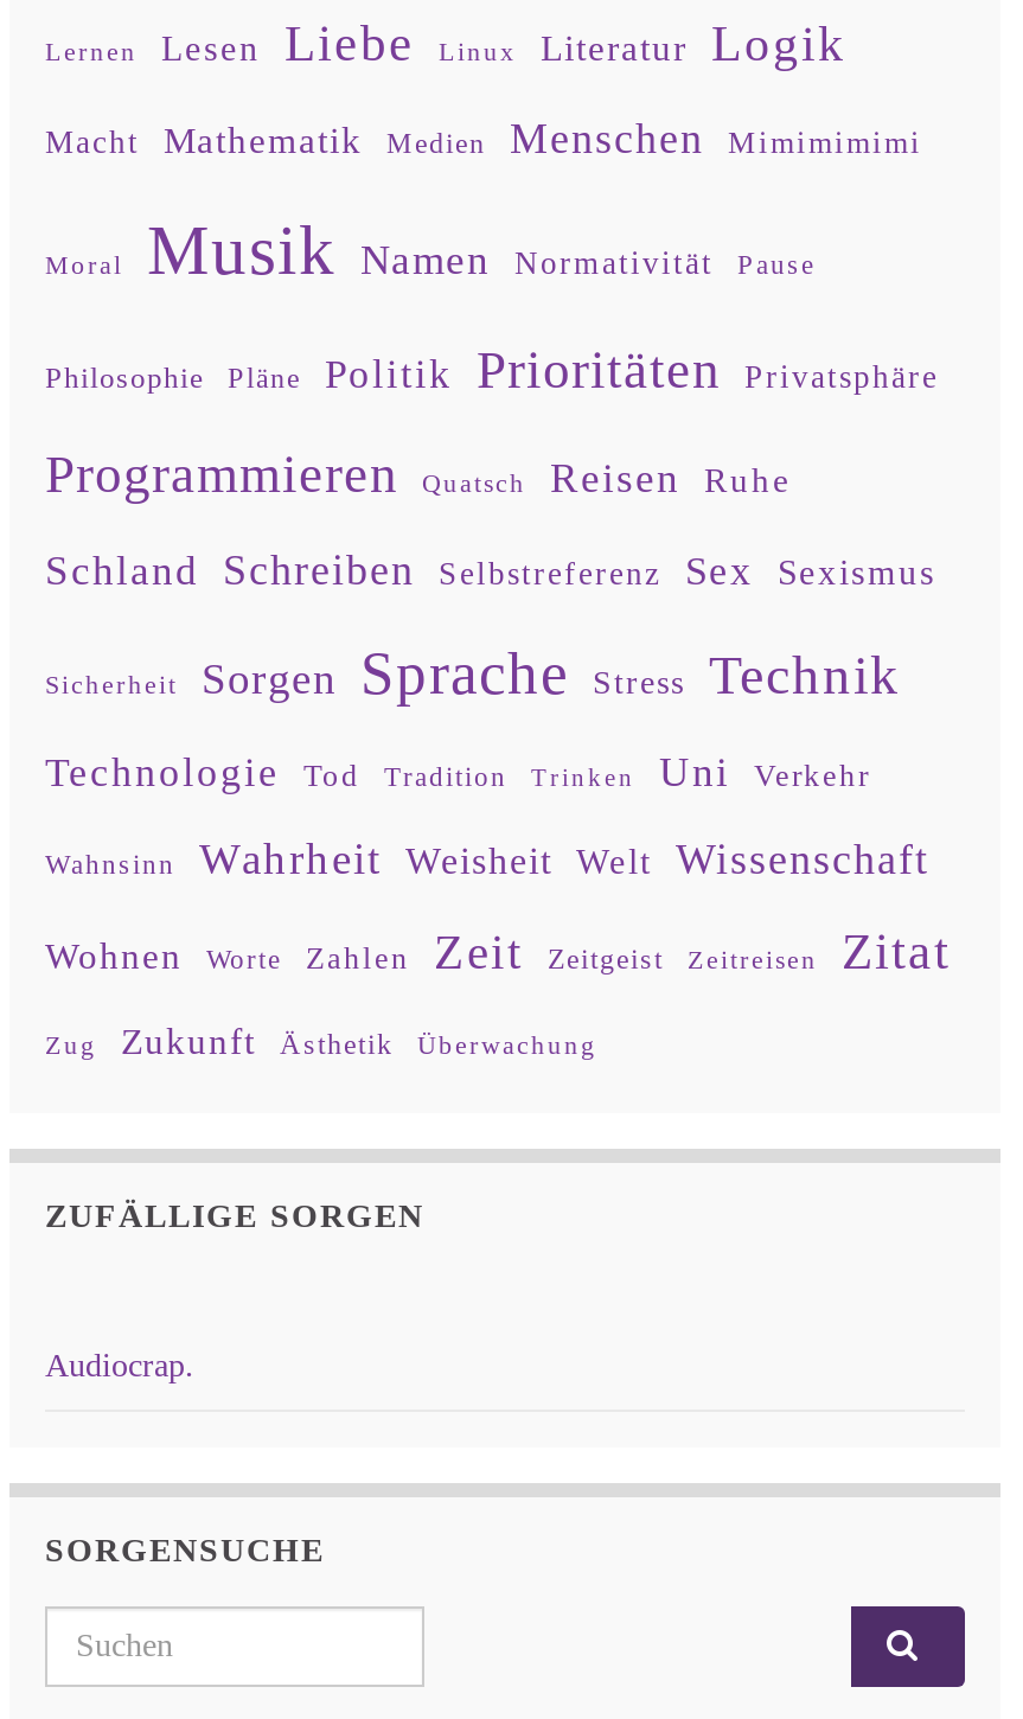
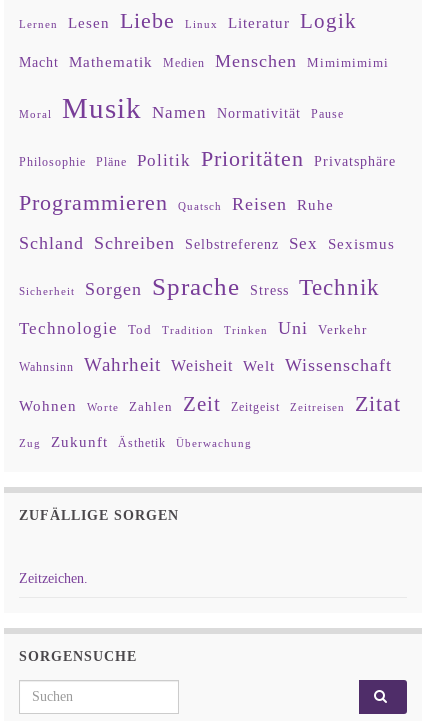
- Audiocrap.
+ Zeitzeichen.
